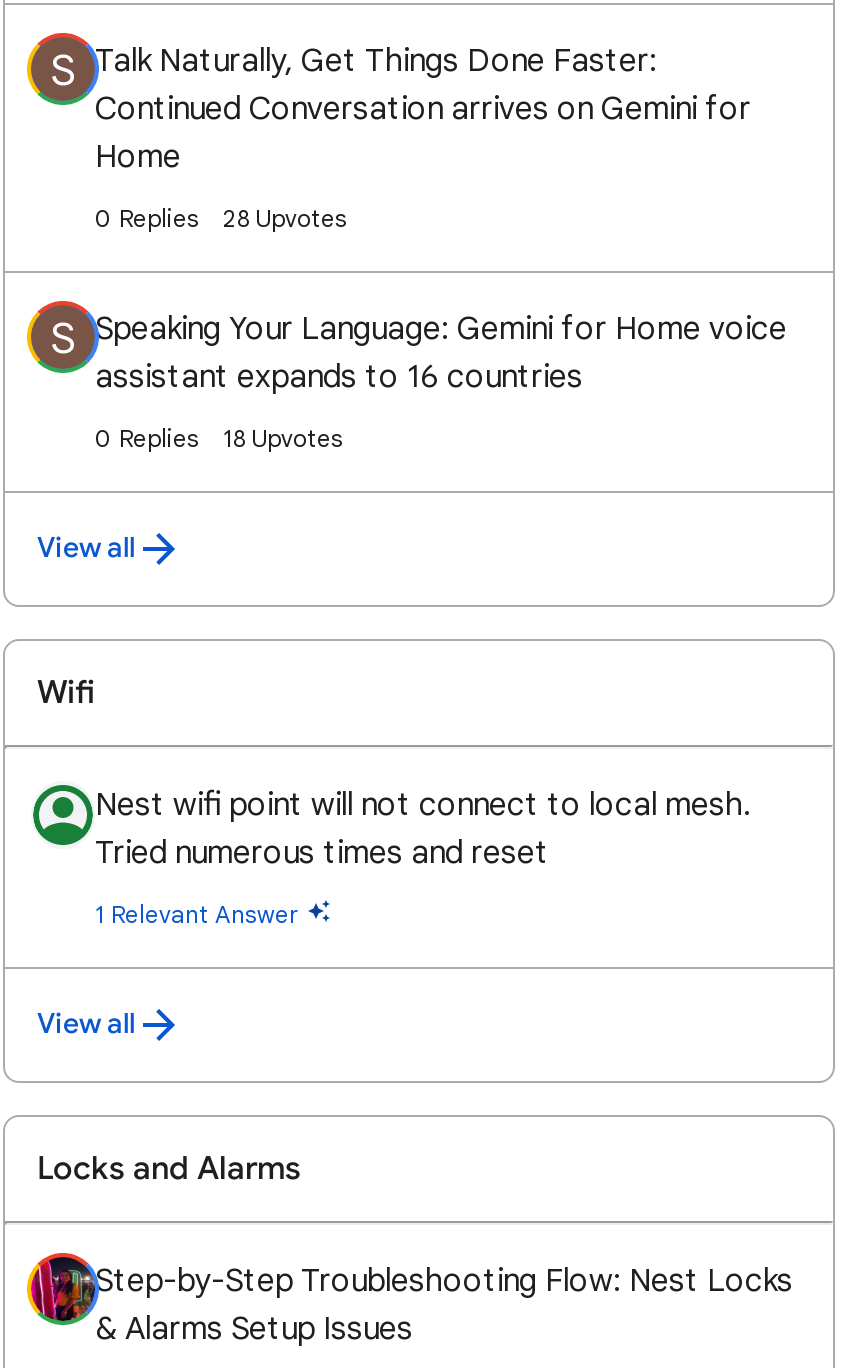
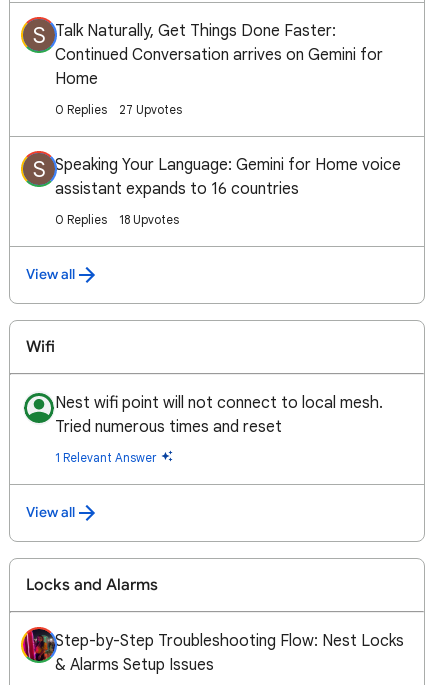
- 28 Upvotes
+ 27 Upvotes
